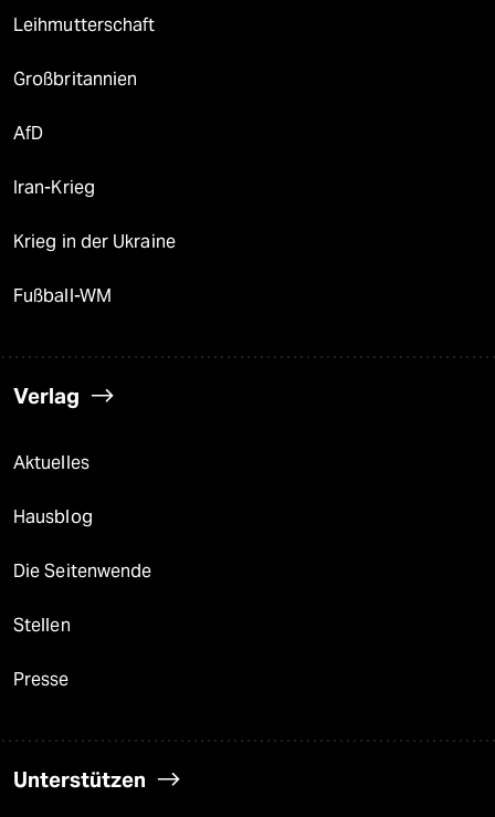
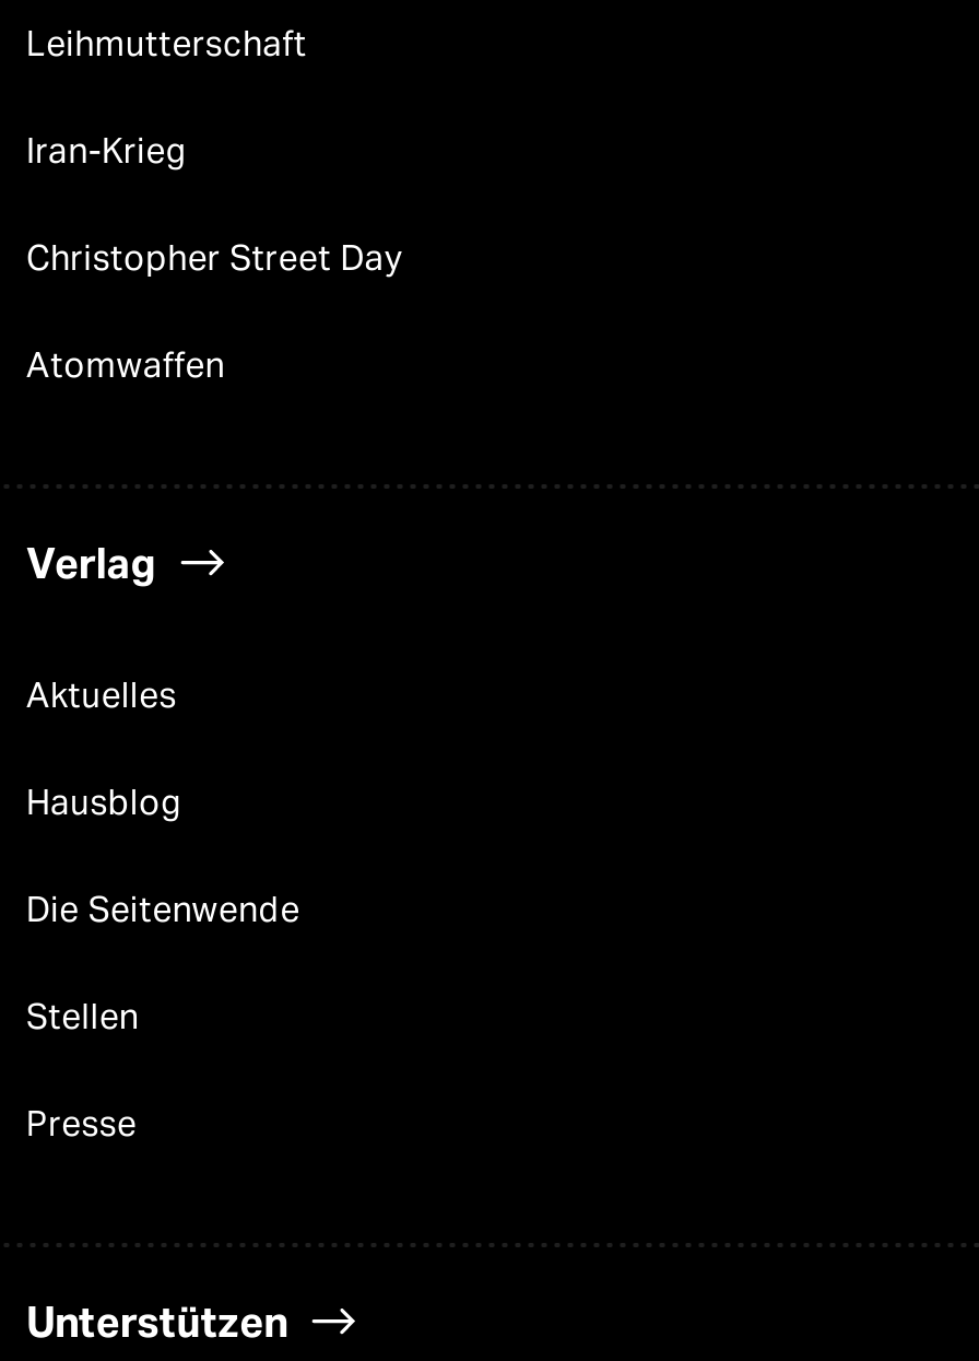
- Großbritannien
- AfD

- Krieg in der Ukraine
+ Christopher Street Day

- Fußball-WM
+ Atomwaffen
